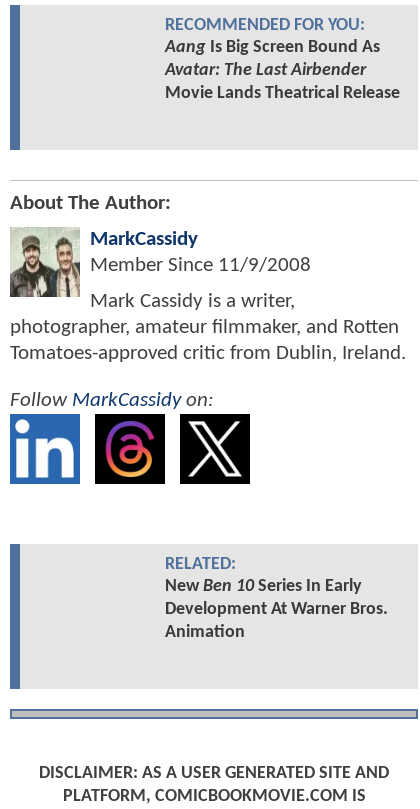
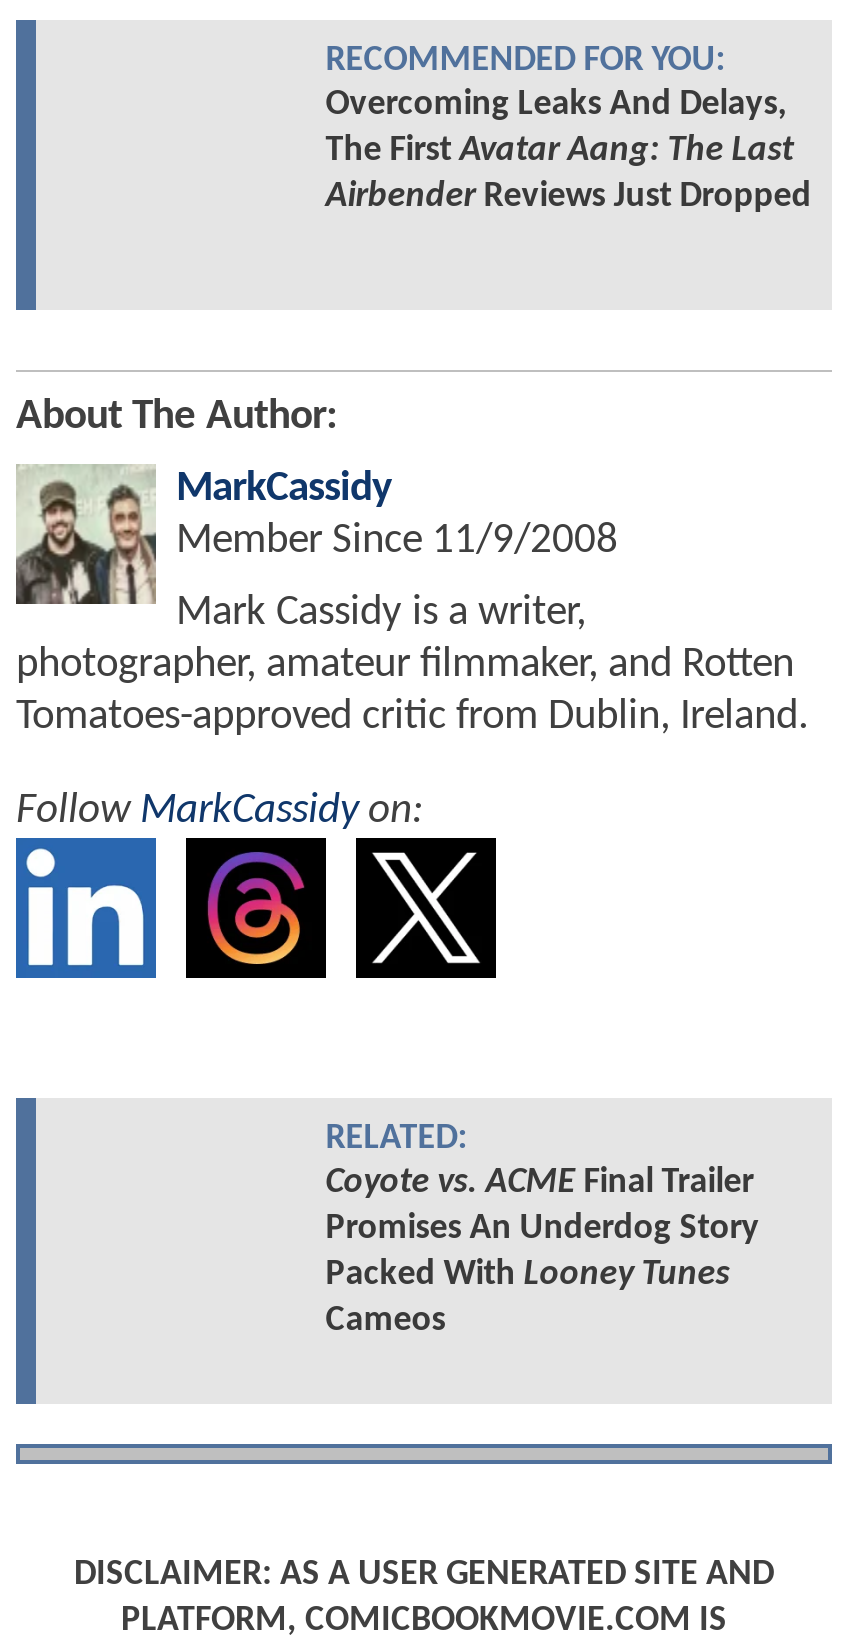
- Aang Is Big Screen Bound As
- Avatar: The Last Airbender
- Movie Lands Theatrical Release
+ Overcoming Leaks And Delays,
+ The First Avatar Aang: The Last
+ Airbender Reviews Just Dropped

- New Ben 10 Series In Early
- Development At Warner Bros.
- Animation
+ Coyote vs. ACME Final Trailer
+ Promises An Underdog Story
+ Packed With Looney Tunes
+ Cameos
